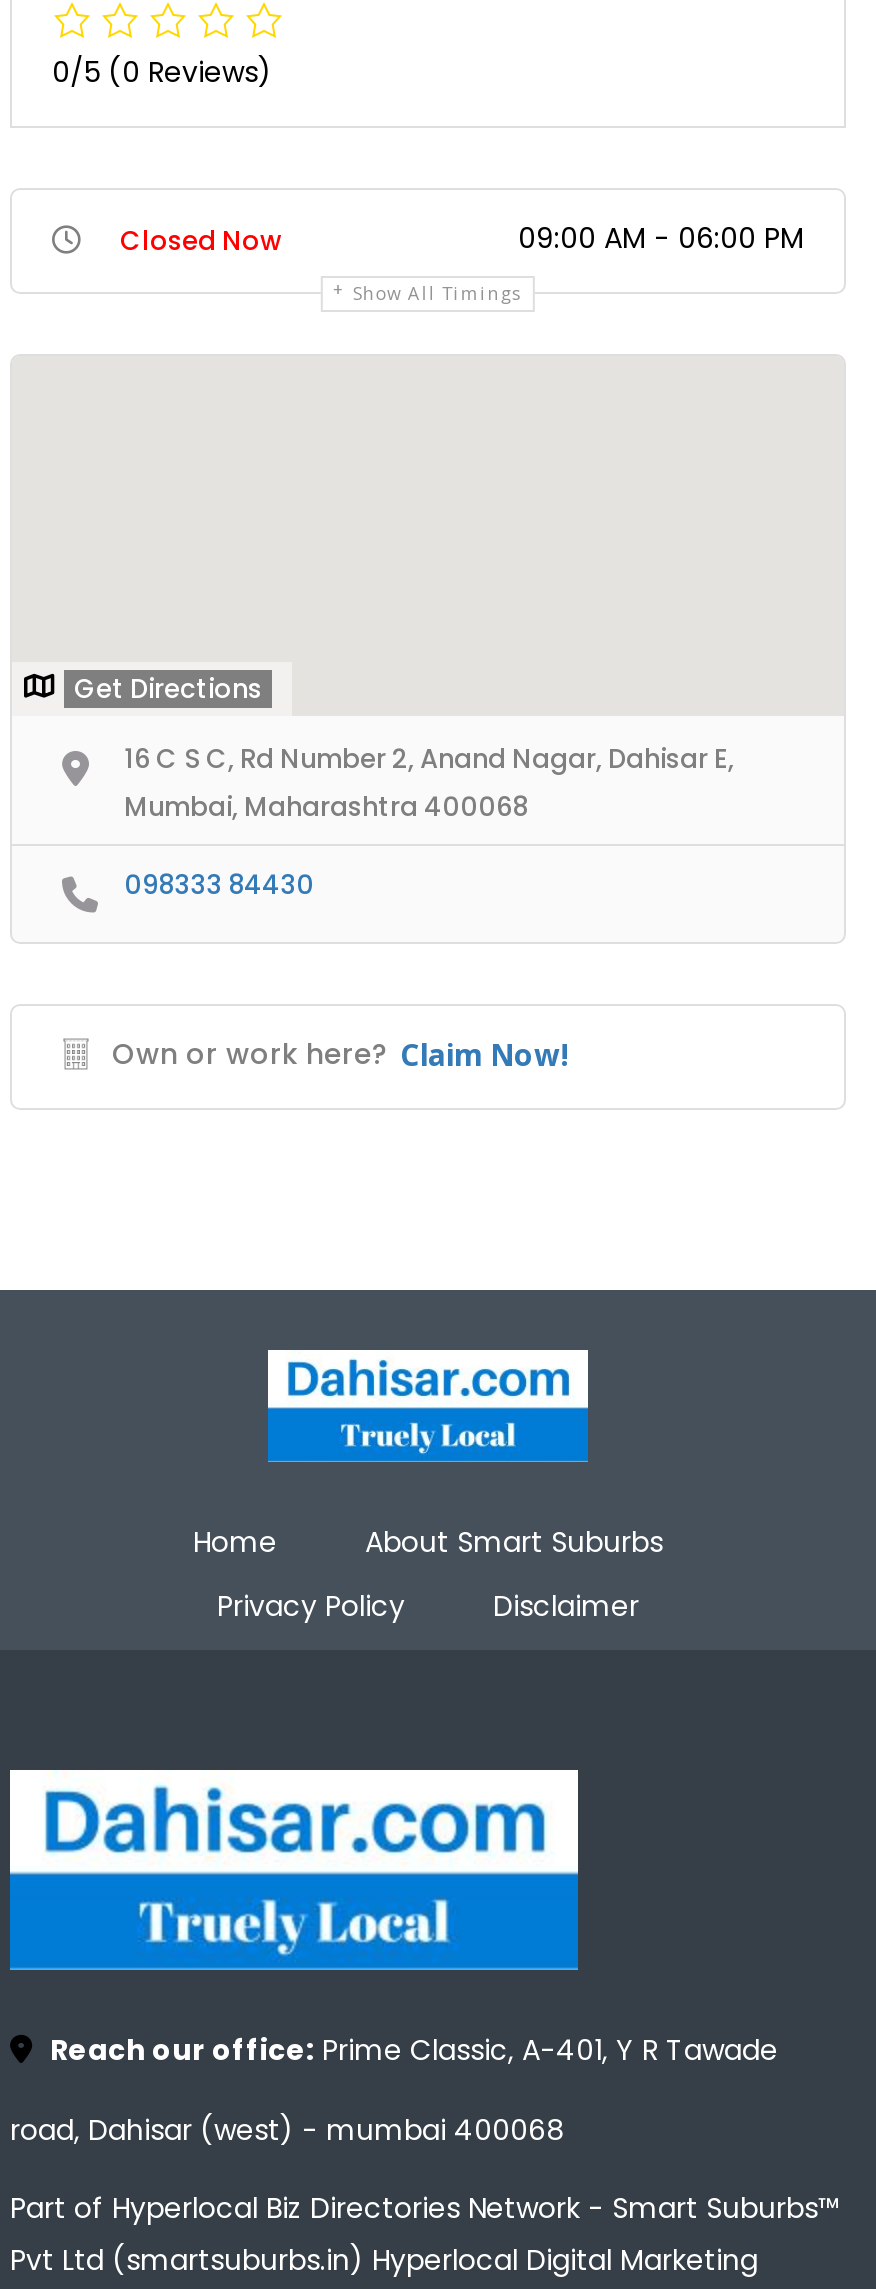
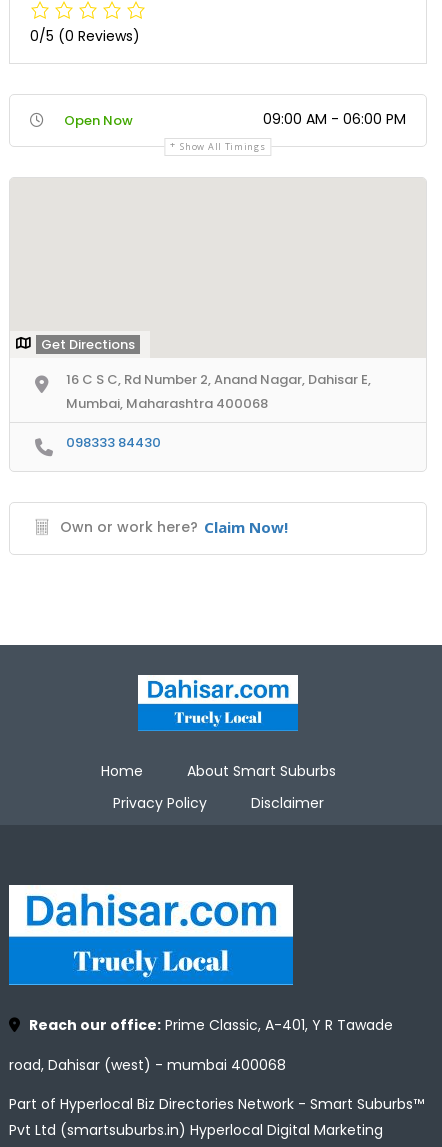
- Closed Now
+ Open Now
